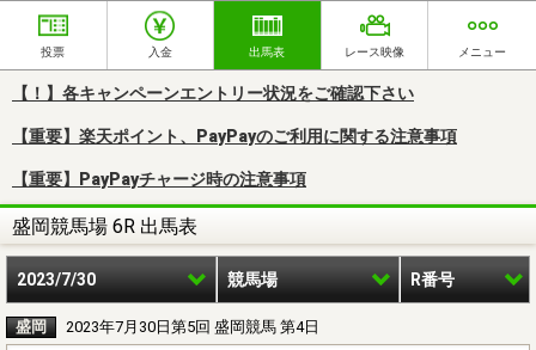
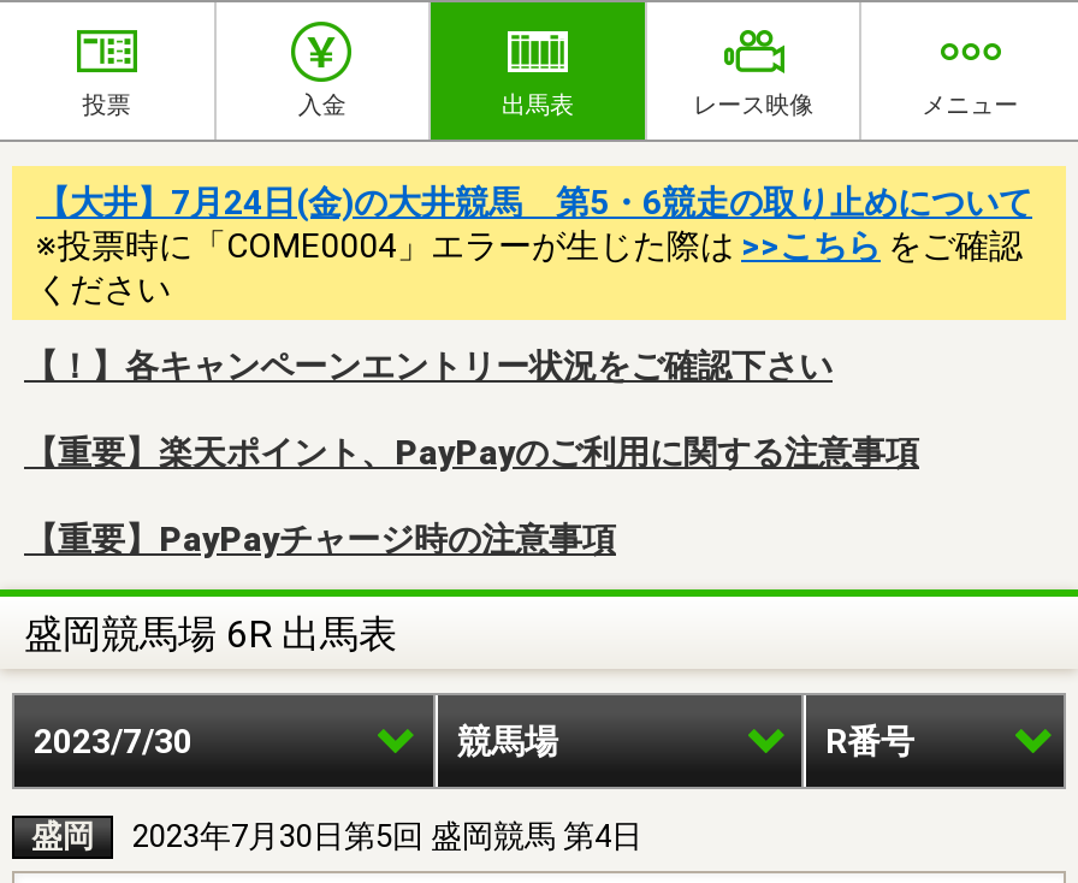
+ 【大井】7月24日(金)の大井競馬 第5・6競走の取り止めについて
+ ※投票時に「COME0004」エラーが生じた際は>>こちらをご確認
+ ください
